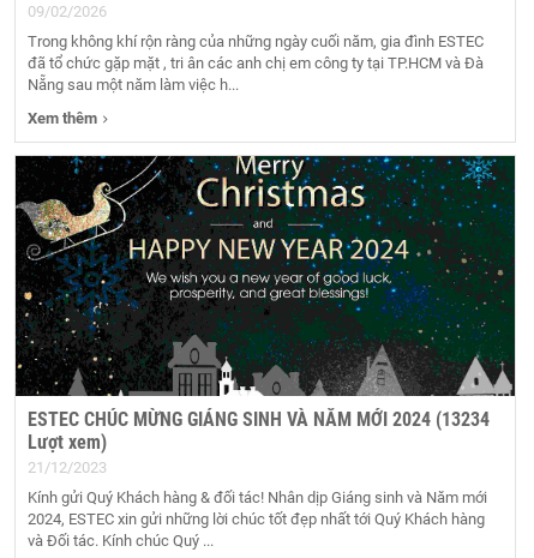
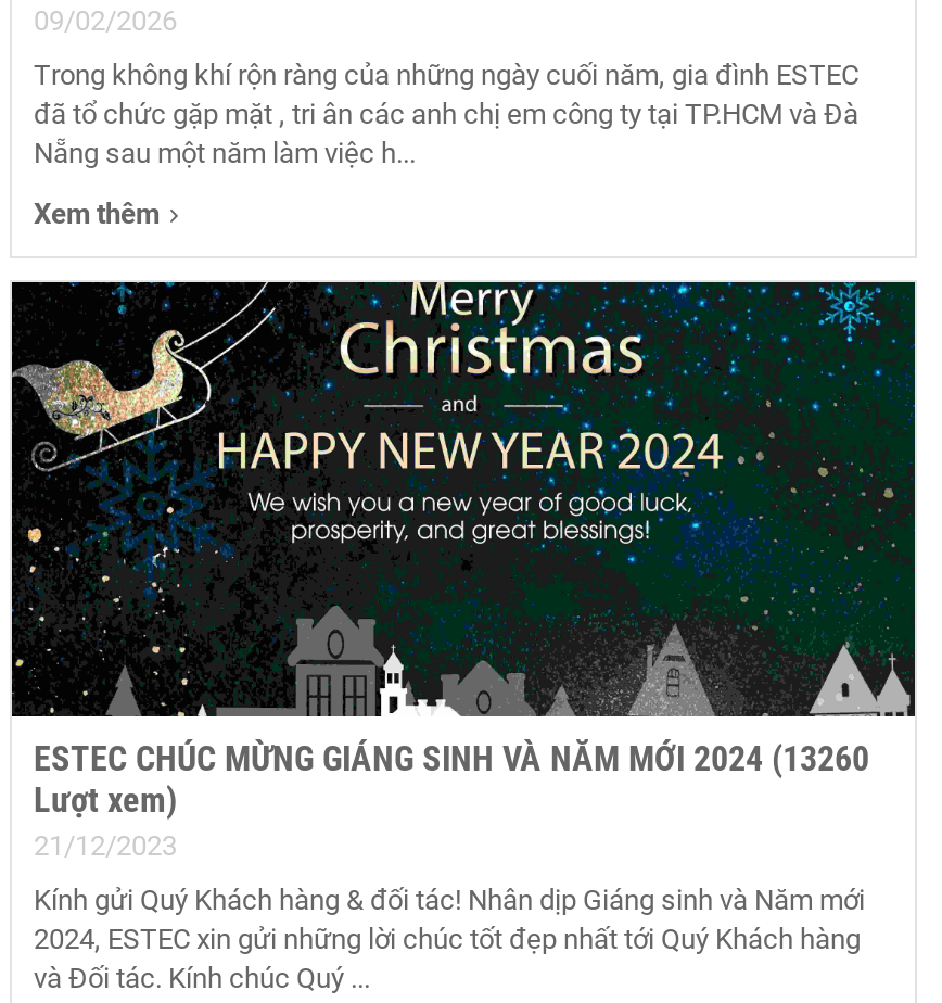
- ESTEC CHÚC MỪNG GIÁNG SINH VÀ NĂM MỚI 2024 (13234
+ ESTEC CHÚC MỪNG GIÁNG SINH VÀ NĂM MỚI 2024 (13260
